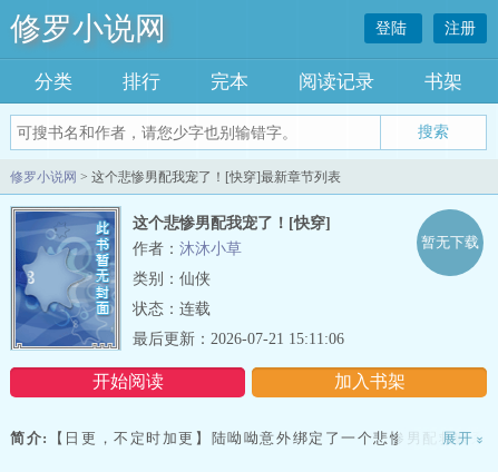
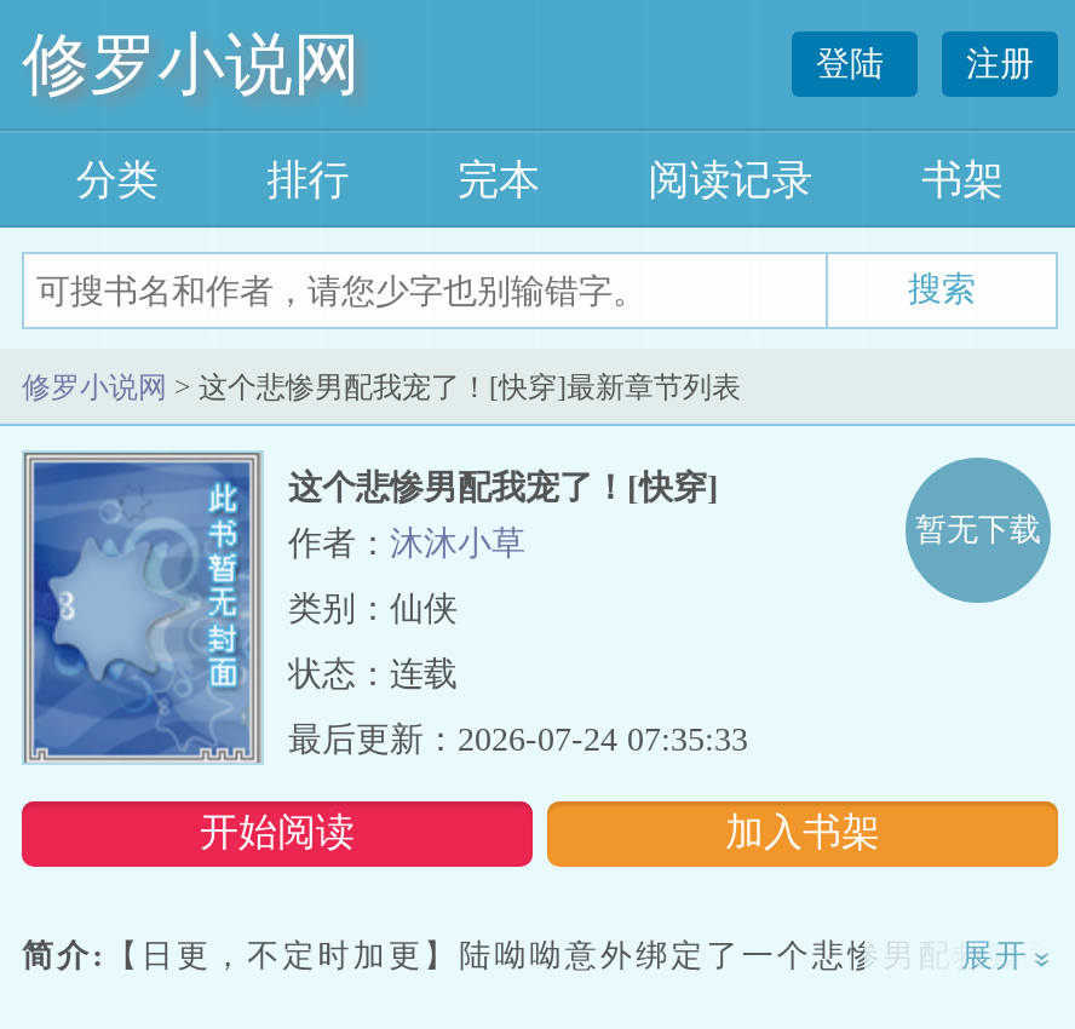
- 最后更新：2026-07-21 15:11:06
+ 最后更新：2026-07-24 07:35:33
